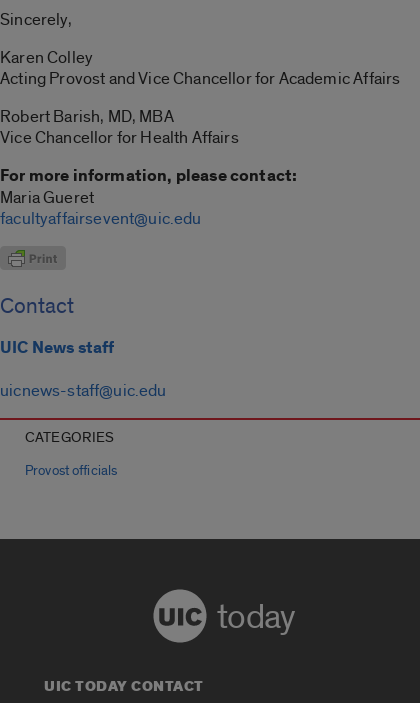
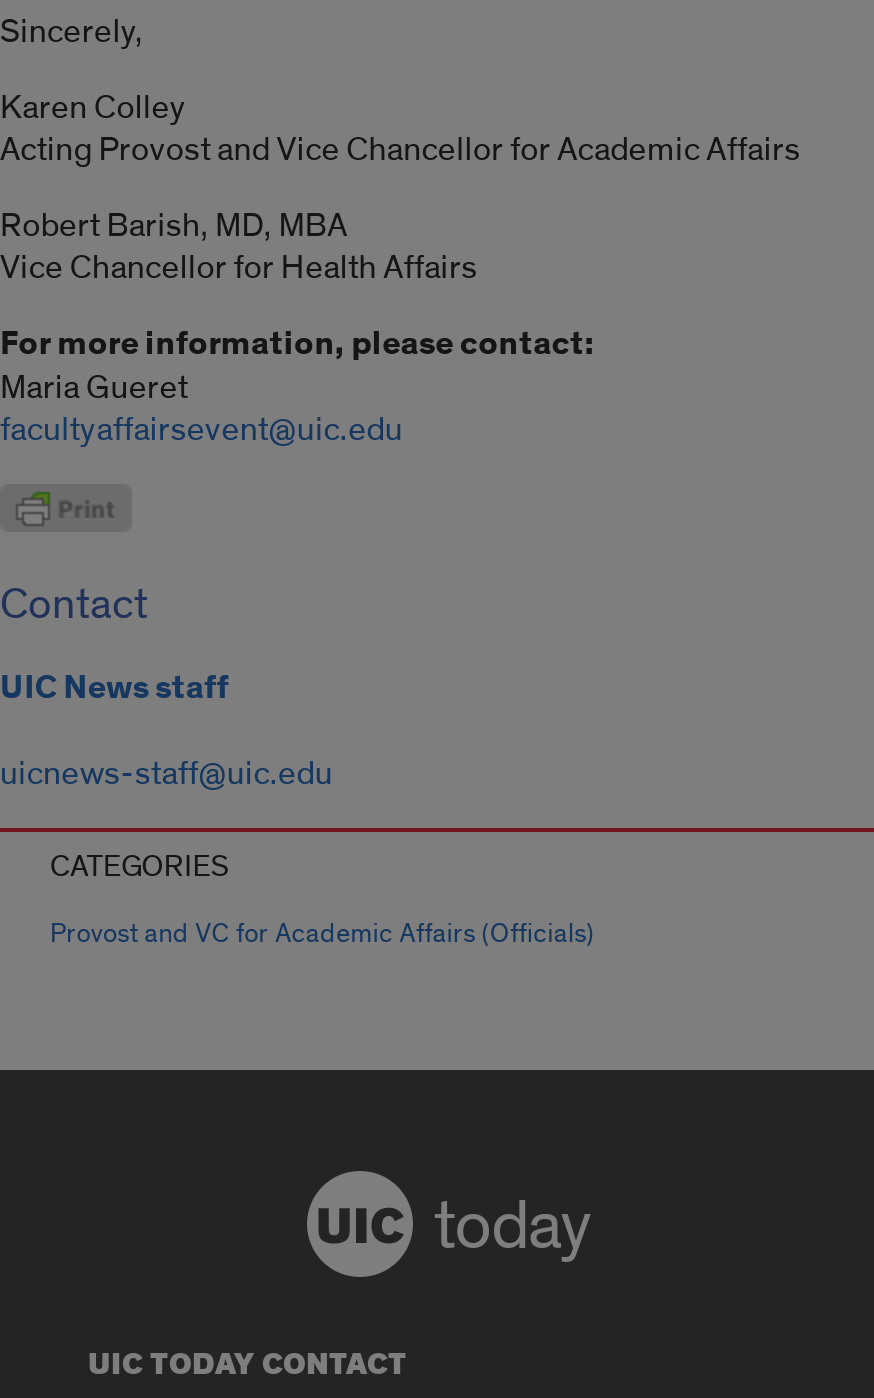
- Provost officials
+ Provost and VC for Academic Affairs (Officials)
